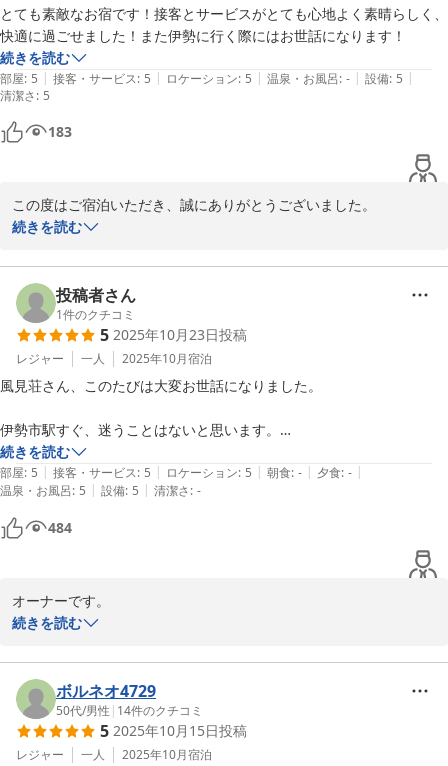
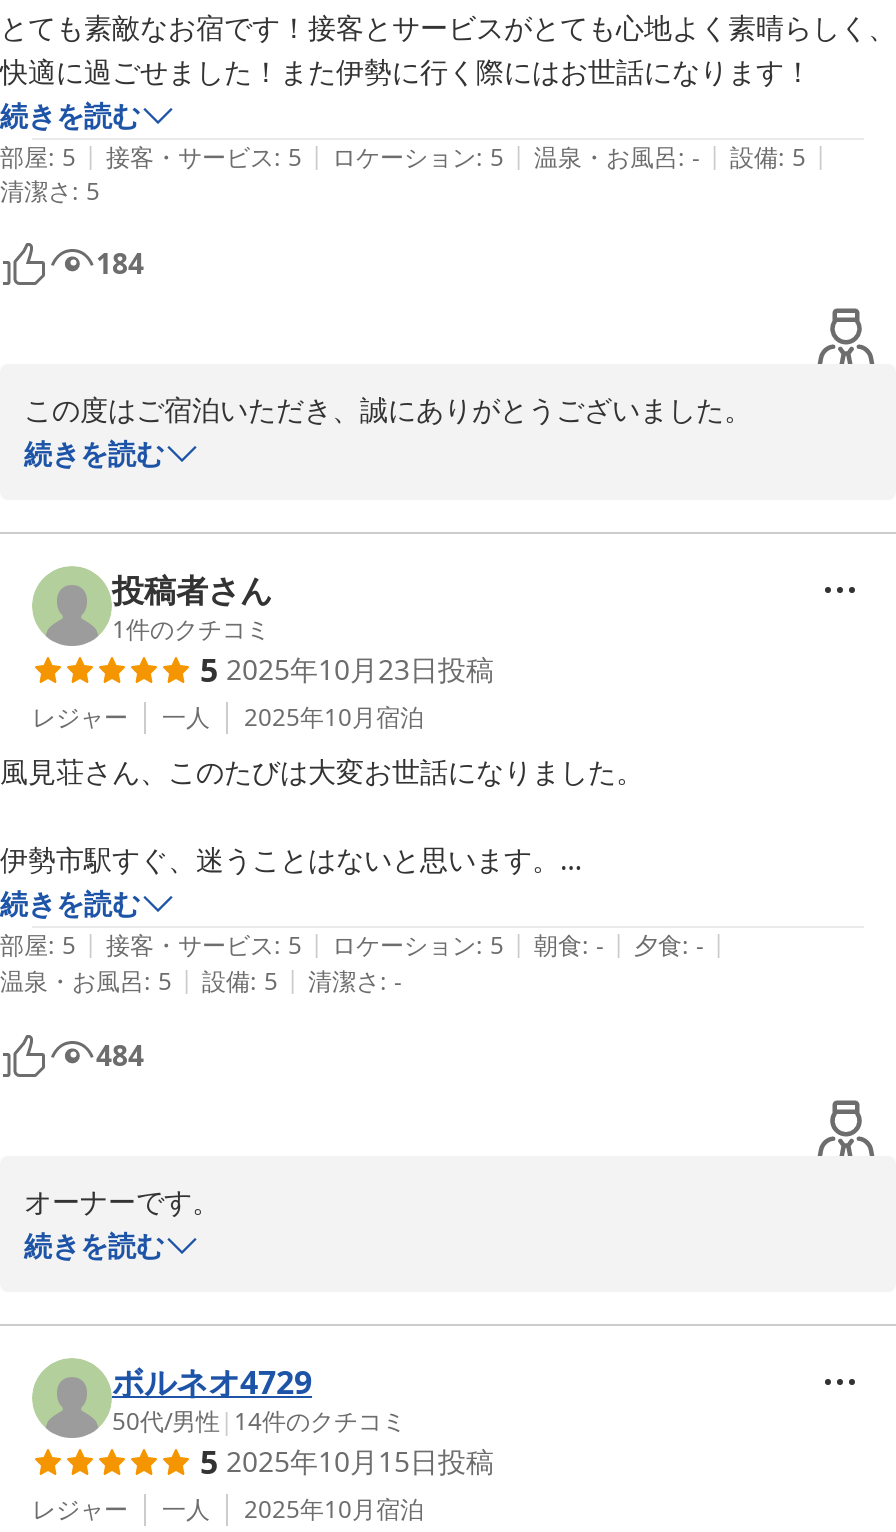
- 183
+ 184
